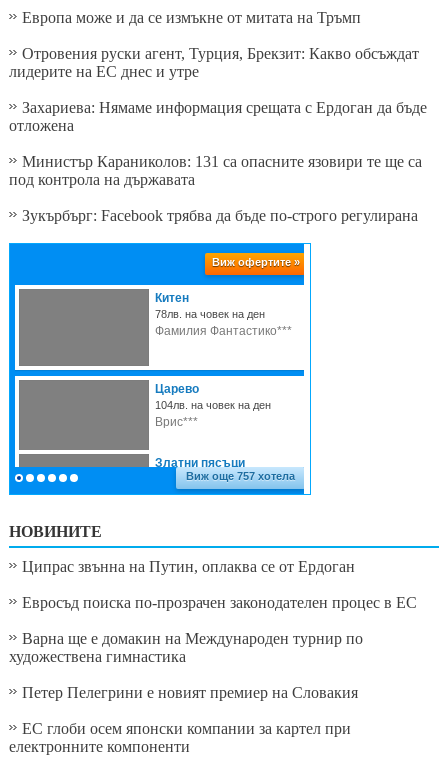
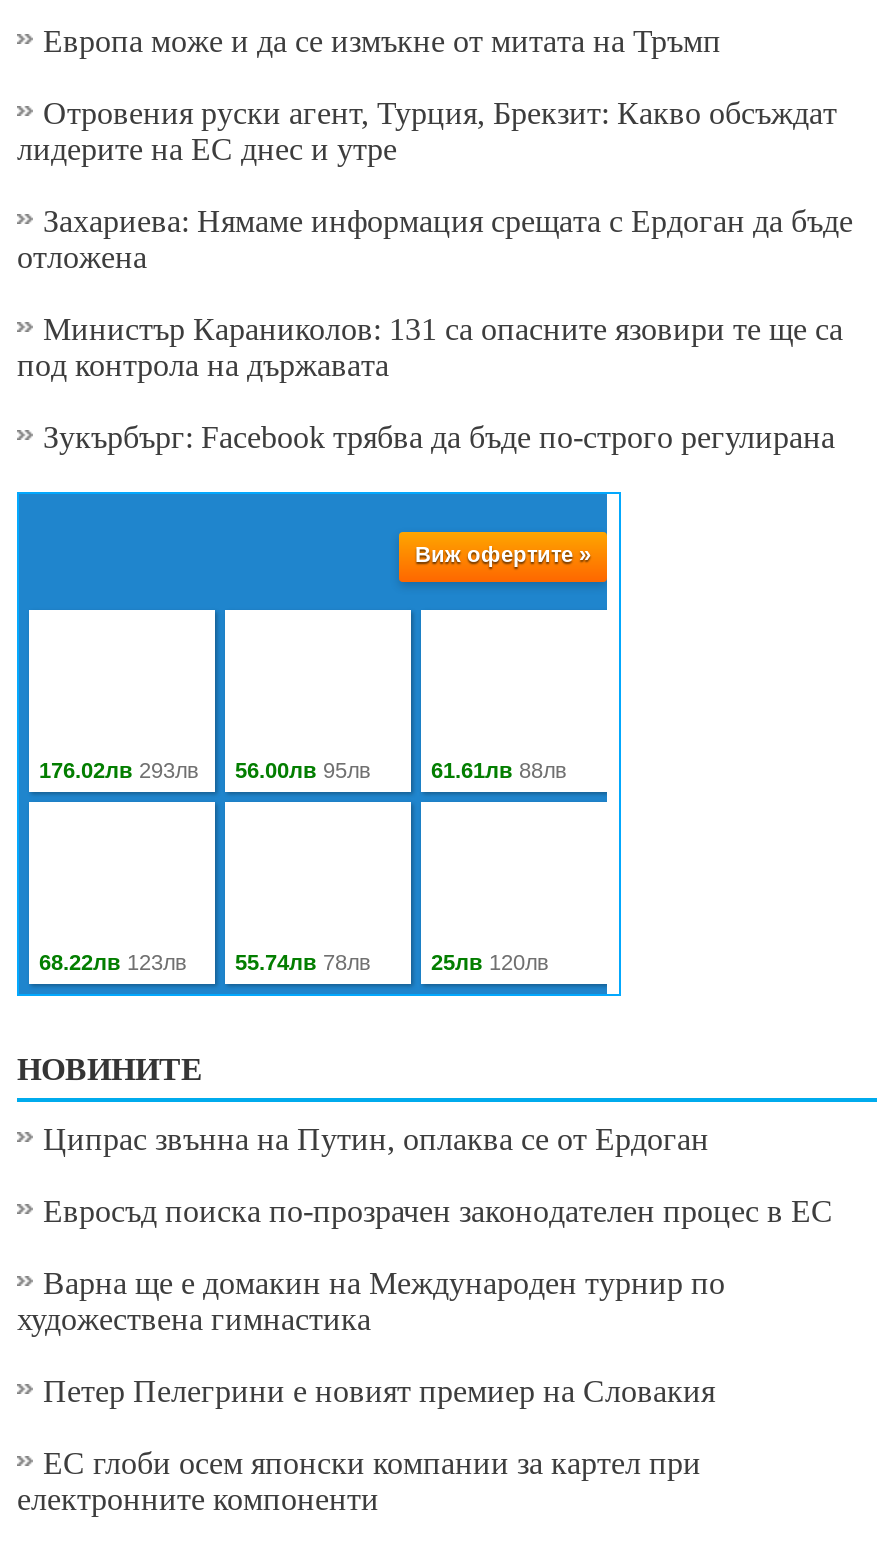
- [image]
+ [image]
